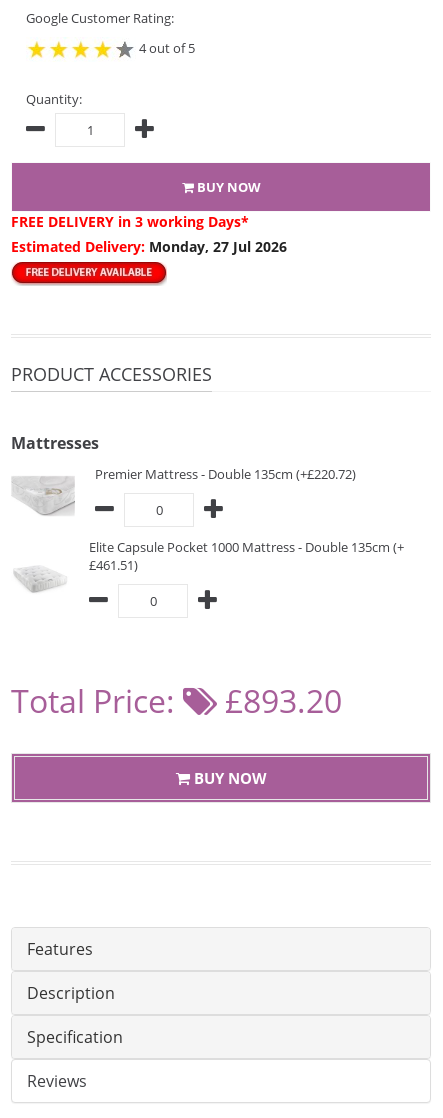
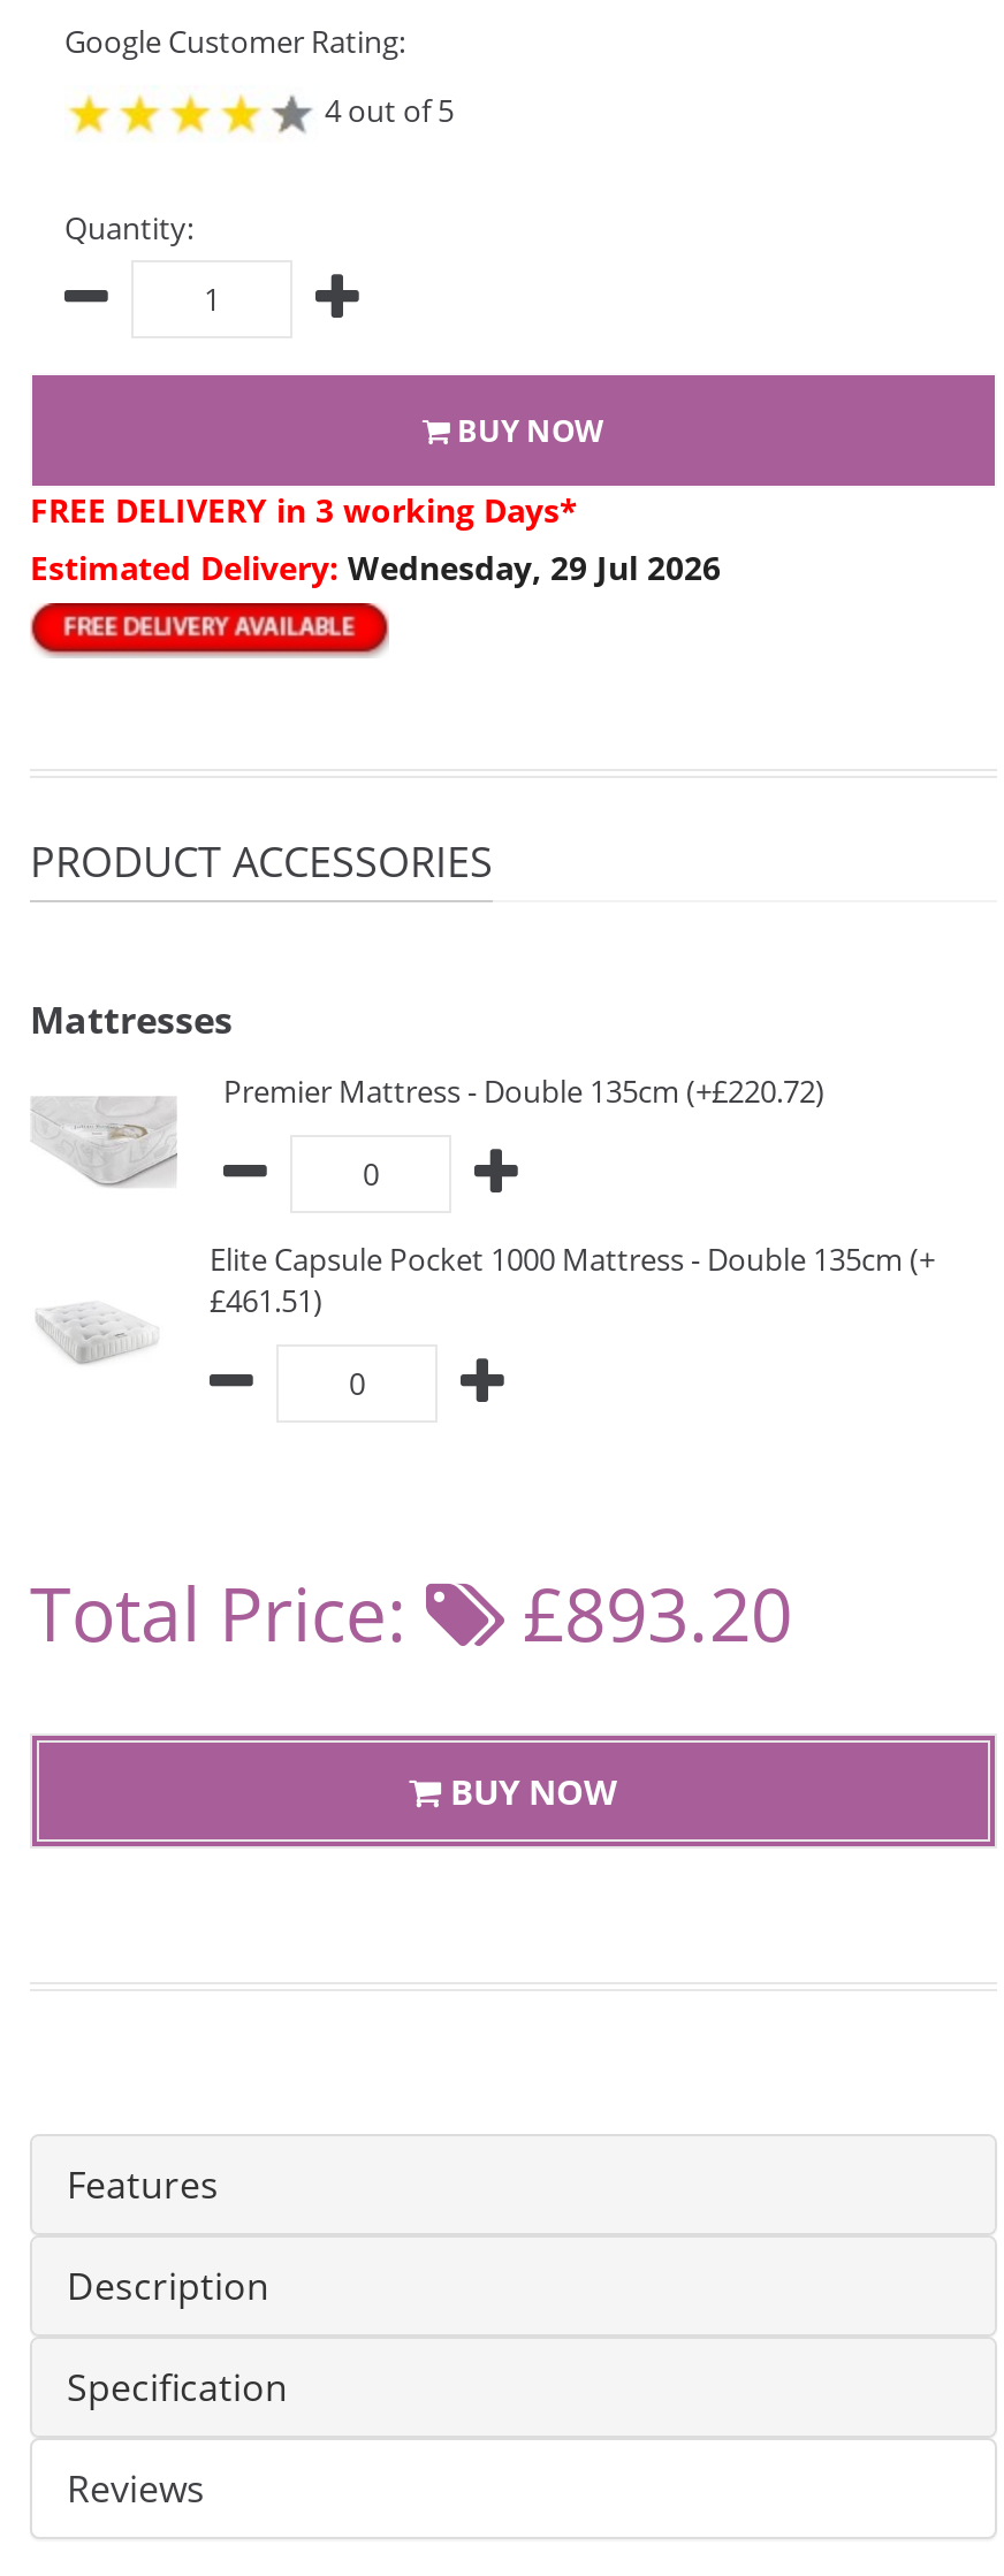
- Estimated Delivery: Monday, 27 Jul 2026
+ Estimated Delivery: Wednesday, 29 Jul 2026
